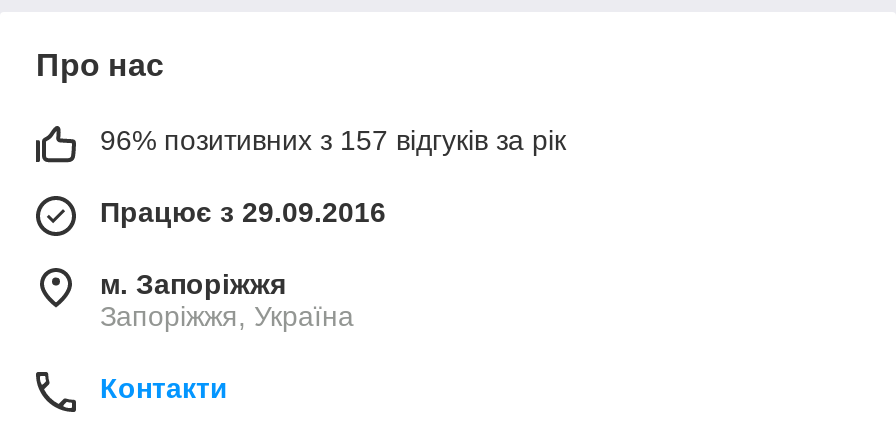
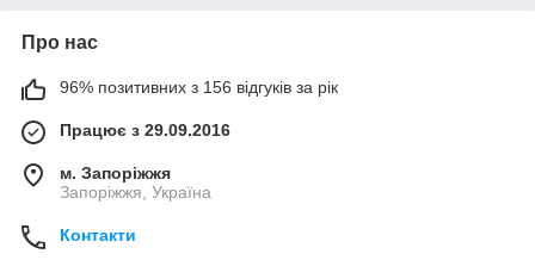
- 96% позитивних з 157 відгуків за рік
+ 96% позитивних з 156 відгуків за рік
